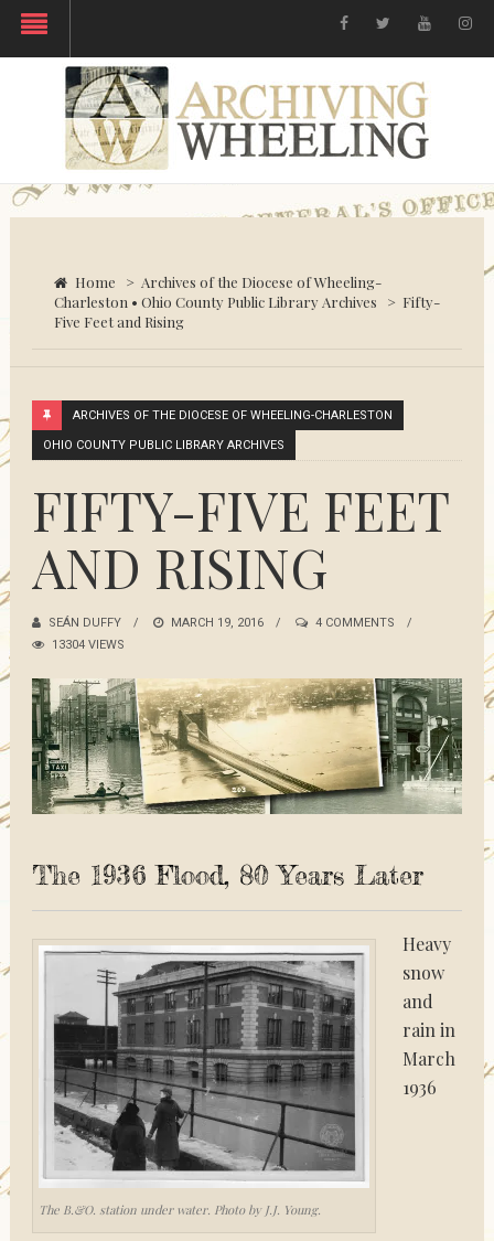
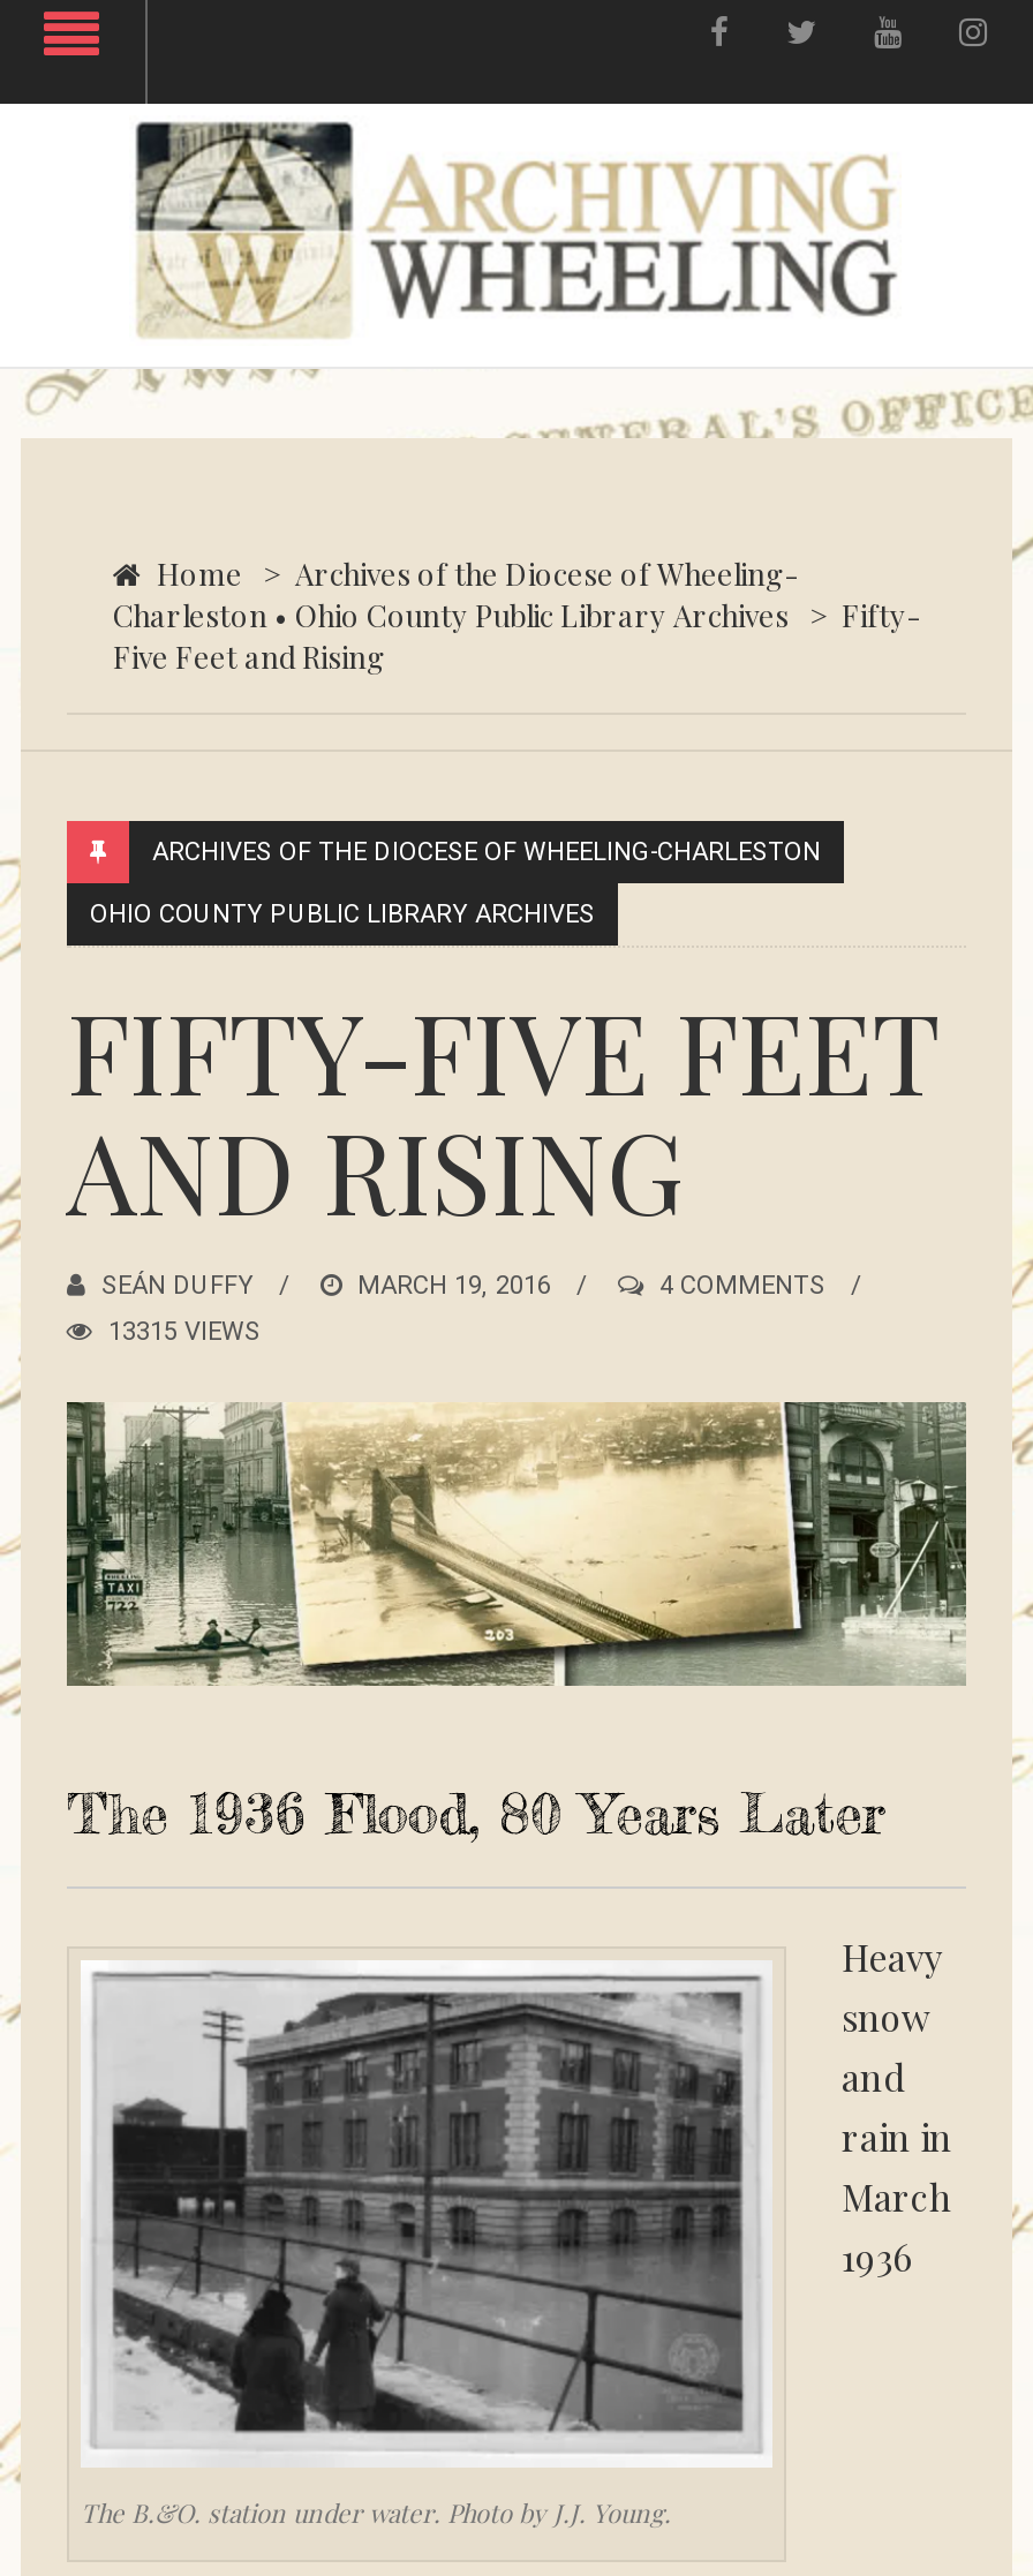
- 13304 VIEWS
+ 13315 VIEWS
